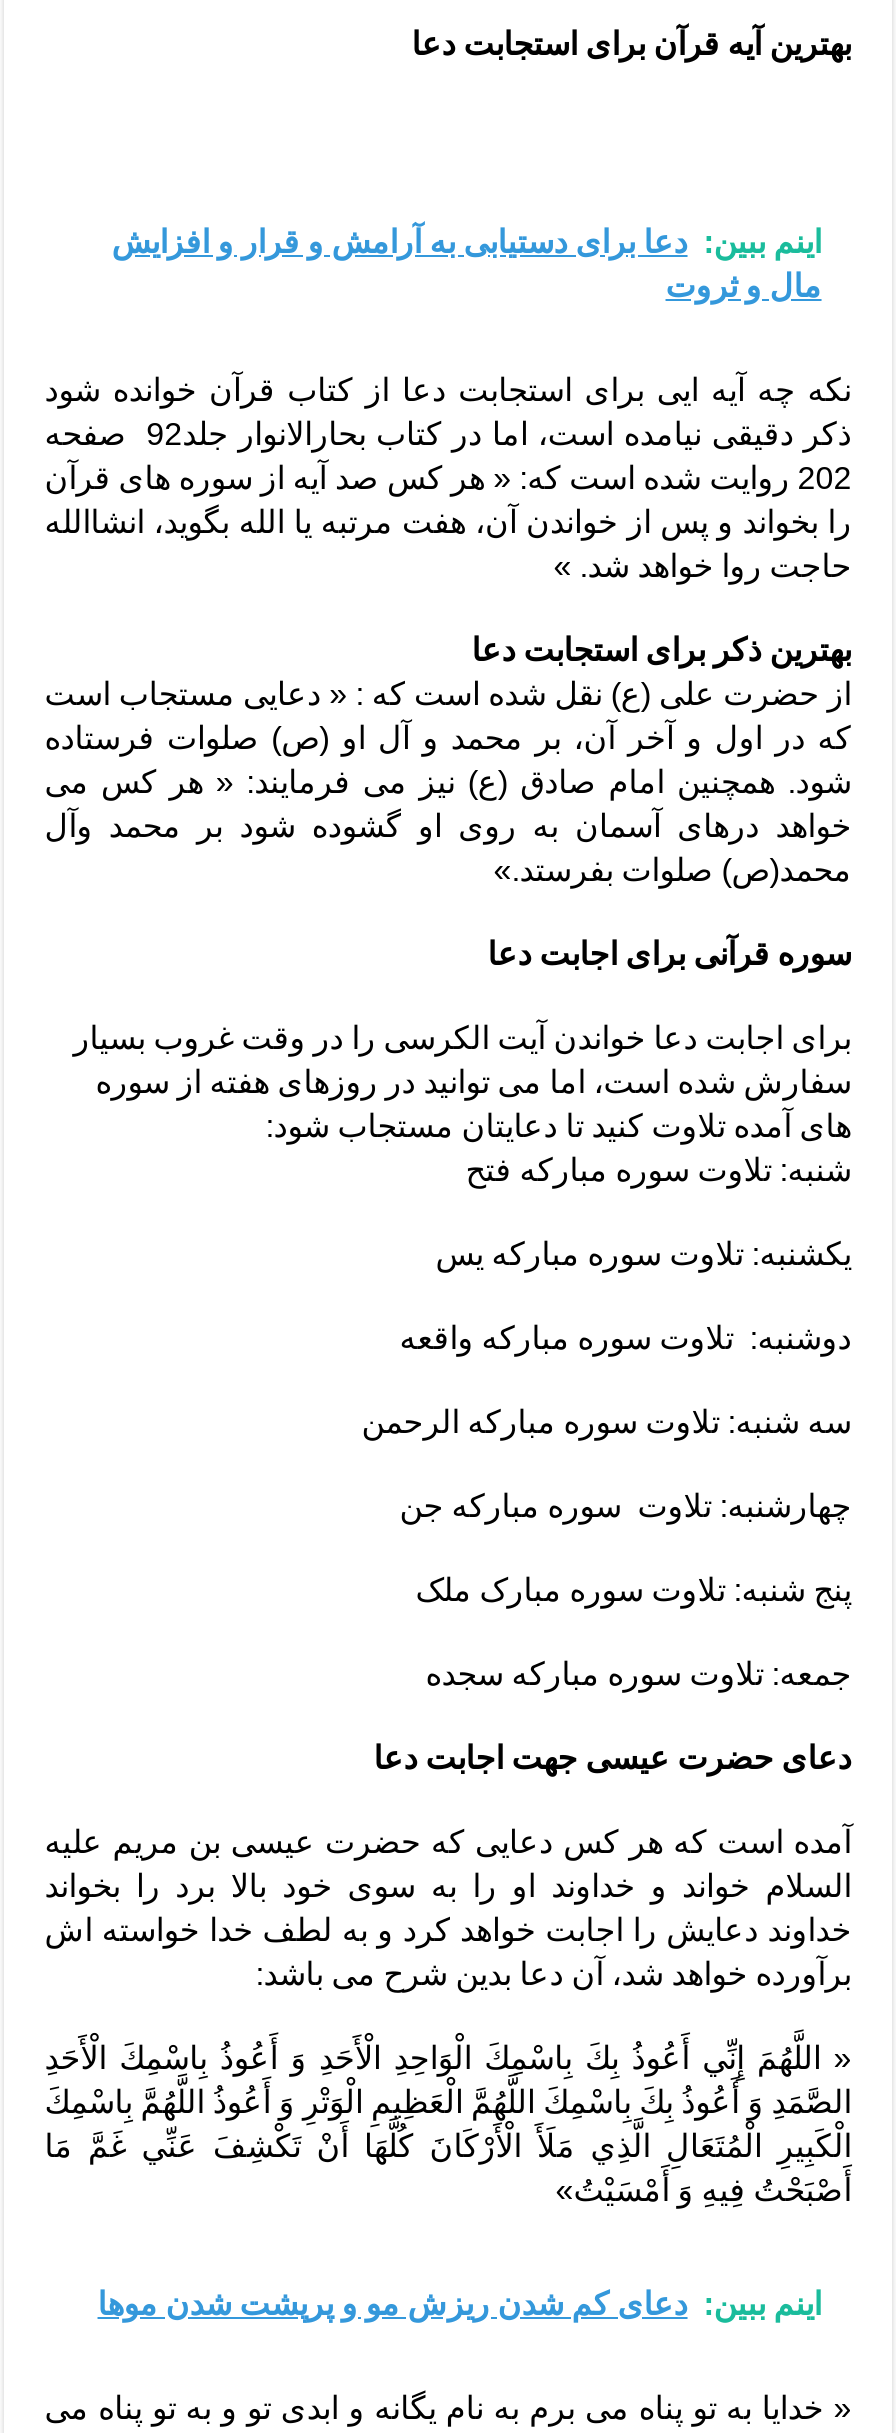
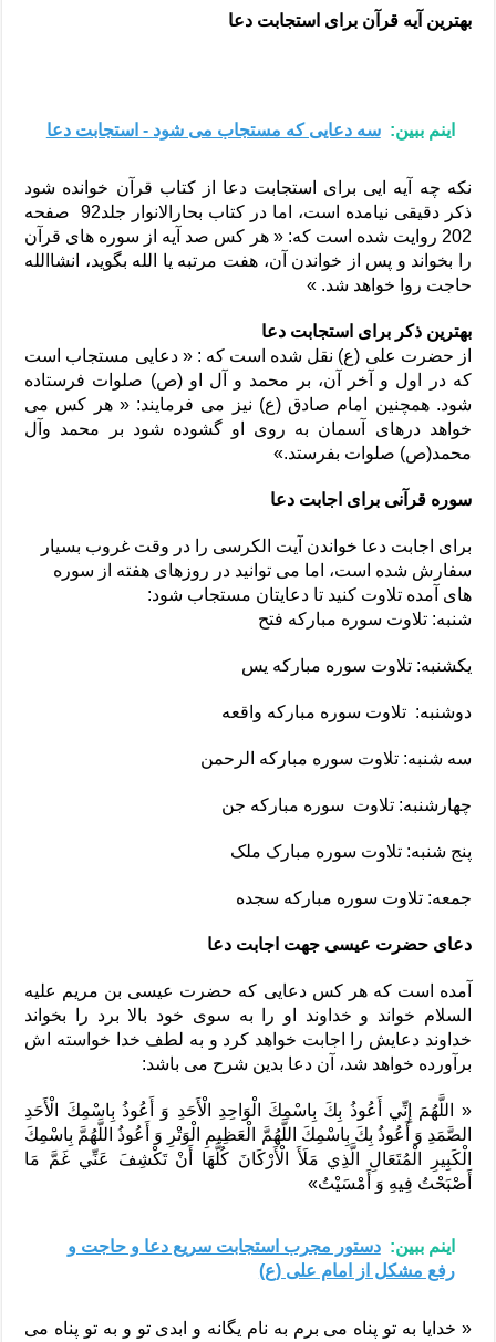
- اینم ببین: دعا برای دستیابی به آرامش و قرار و افزایش
- مال و ثروت
+ اینم ببین: سه دعایی که مستجاب می شود - استجابت دعا

moved up: نکه چه آیه ایی برای استجابت دعا از کتاب قرآن خوانده شود | را بخواند و پس از خواندن آن، هفت مرتبه یا الله بگوید، انشاالله | حاجت روا خواهد شد. » | ... | برآورده خواهد شد، آن دعا بدین شرح می باشد: | أَصْبَحْتُ فِيهِ وَ أَمْسَيْتُ»

- اینم ببین: دعای کم شدن ریزش مو و پرپشت شدن موها
+ اینم ببین: دستور مجرب استجابت سریع دعا و حاجت و
+ رفع مشکل از امام علی (ع)
